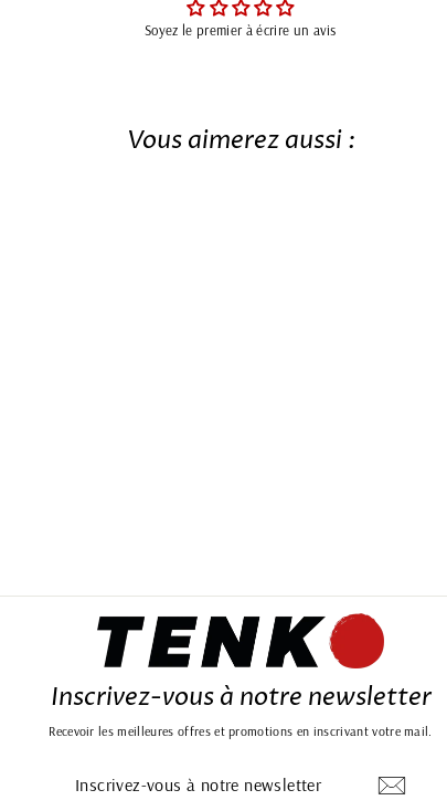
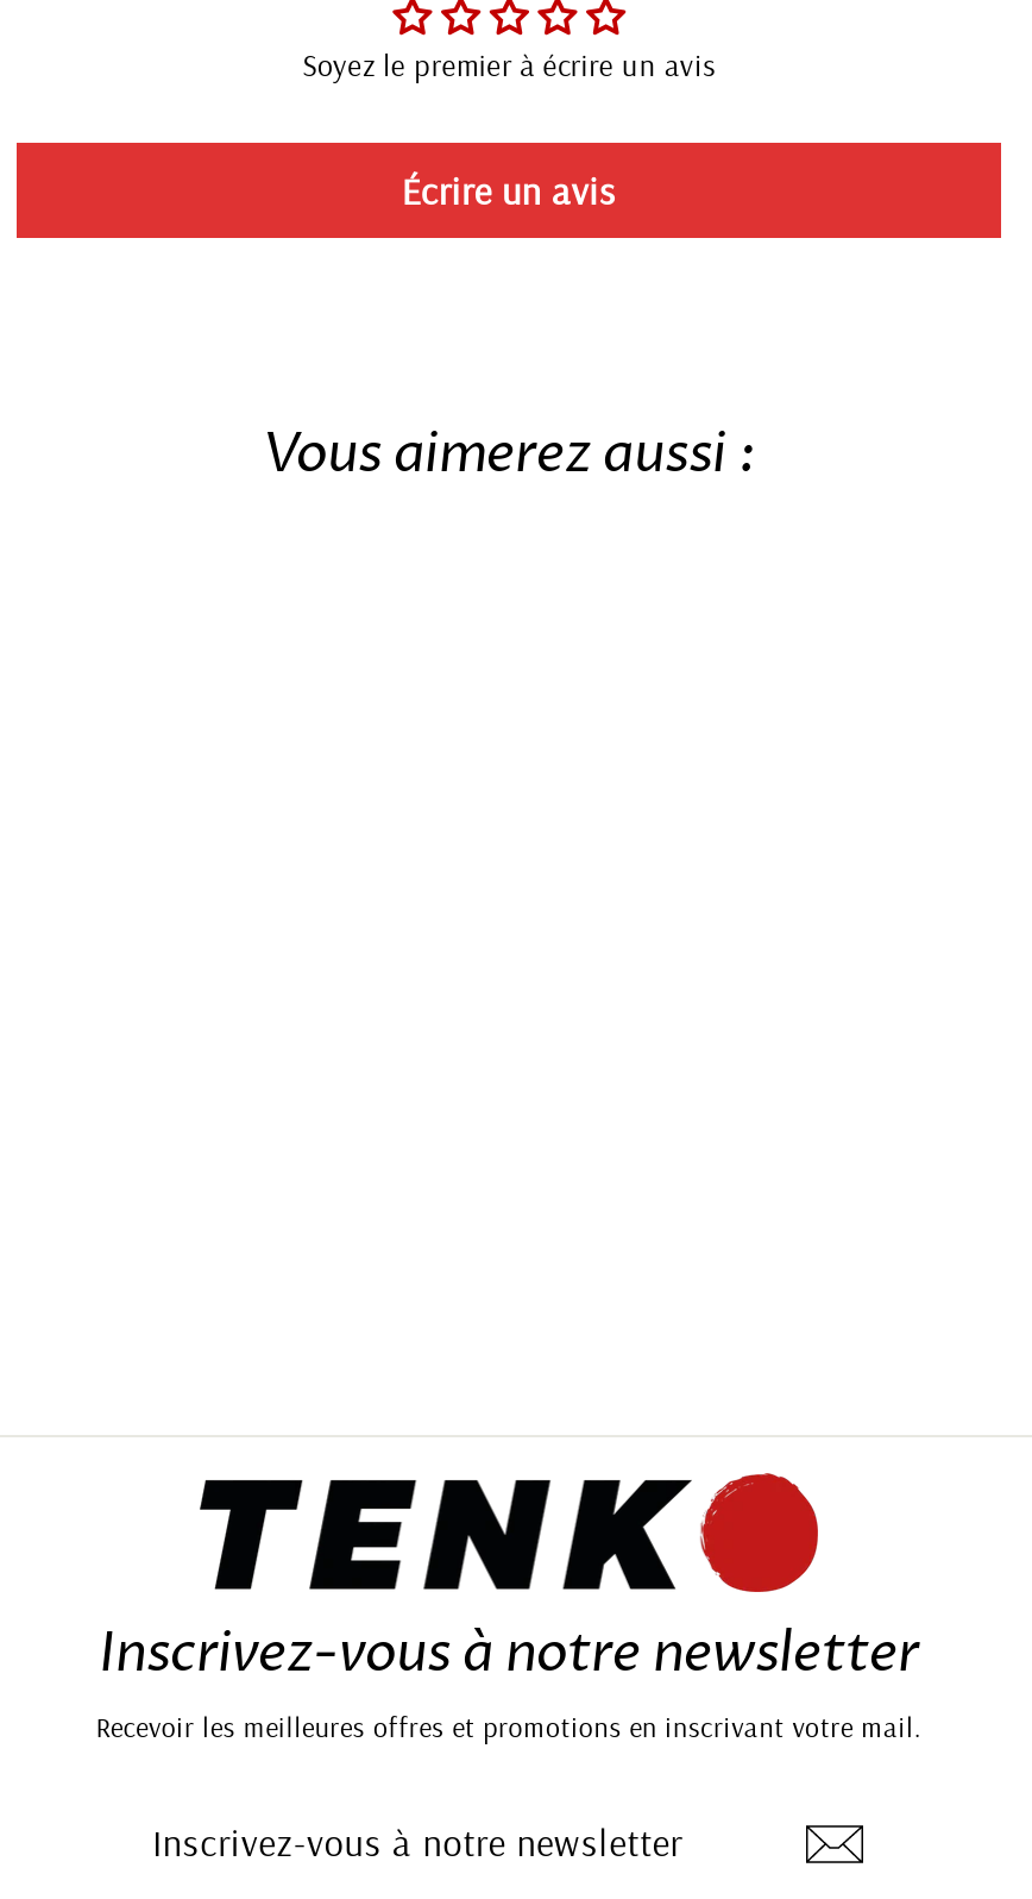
+ Écrire un avis
